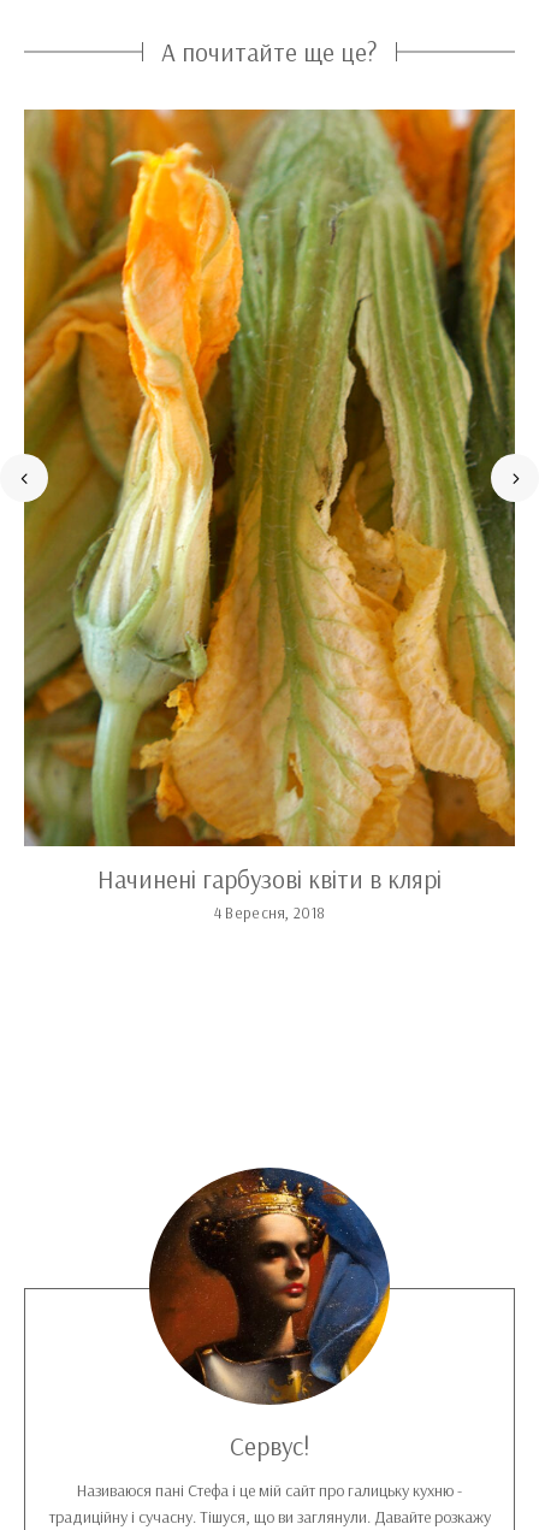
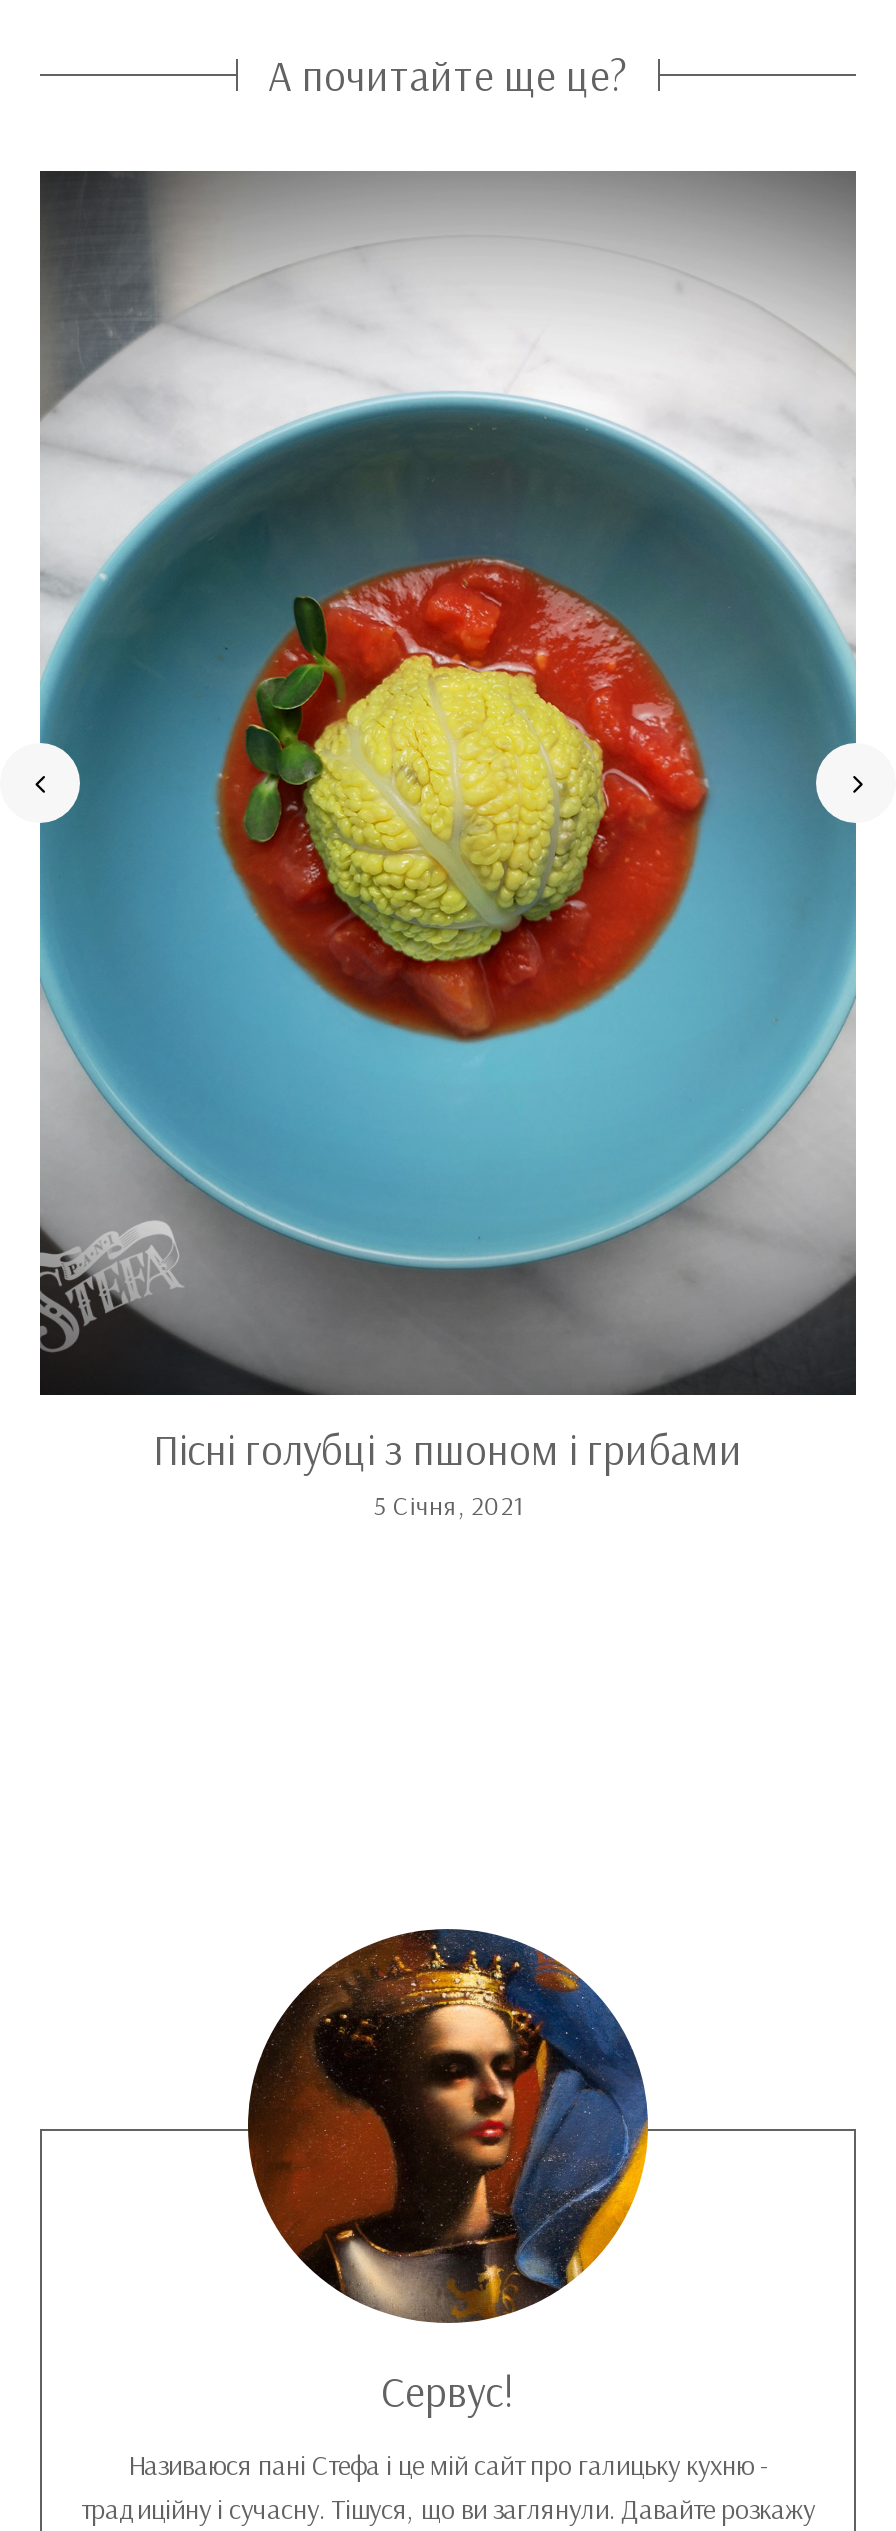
- [image]
- Начинені гарбузові квіти в клярі
- 4 Вересня, 2018
+ [image]
+ Пісні голубці з пшоном і грибами
+ 5 Січня, 2021
